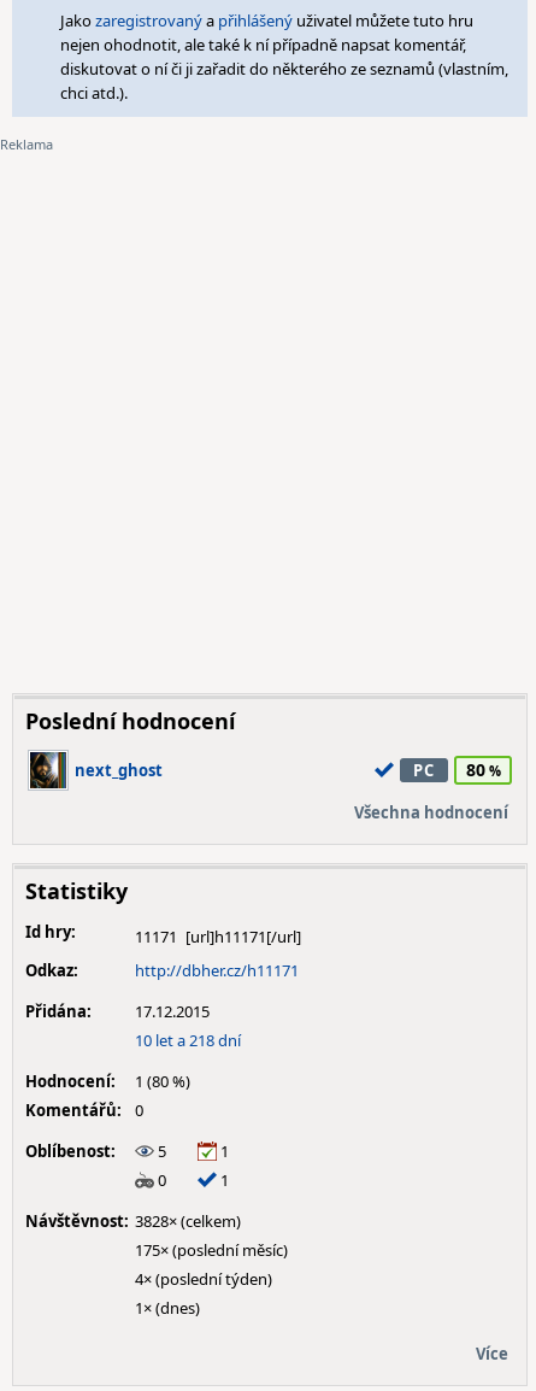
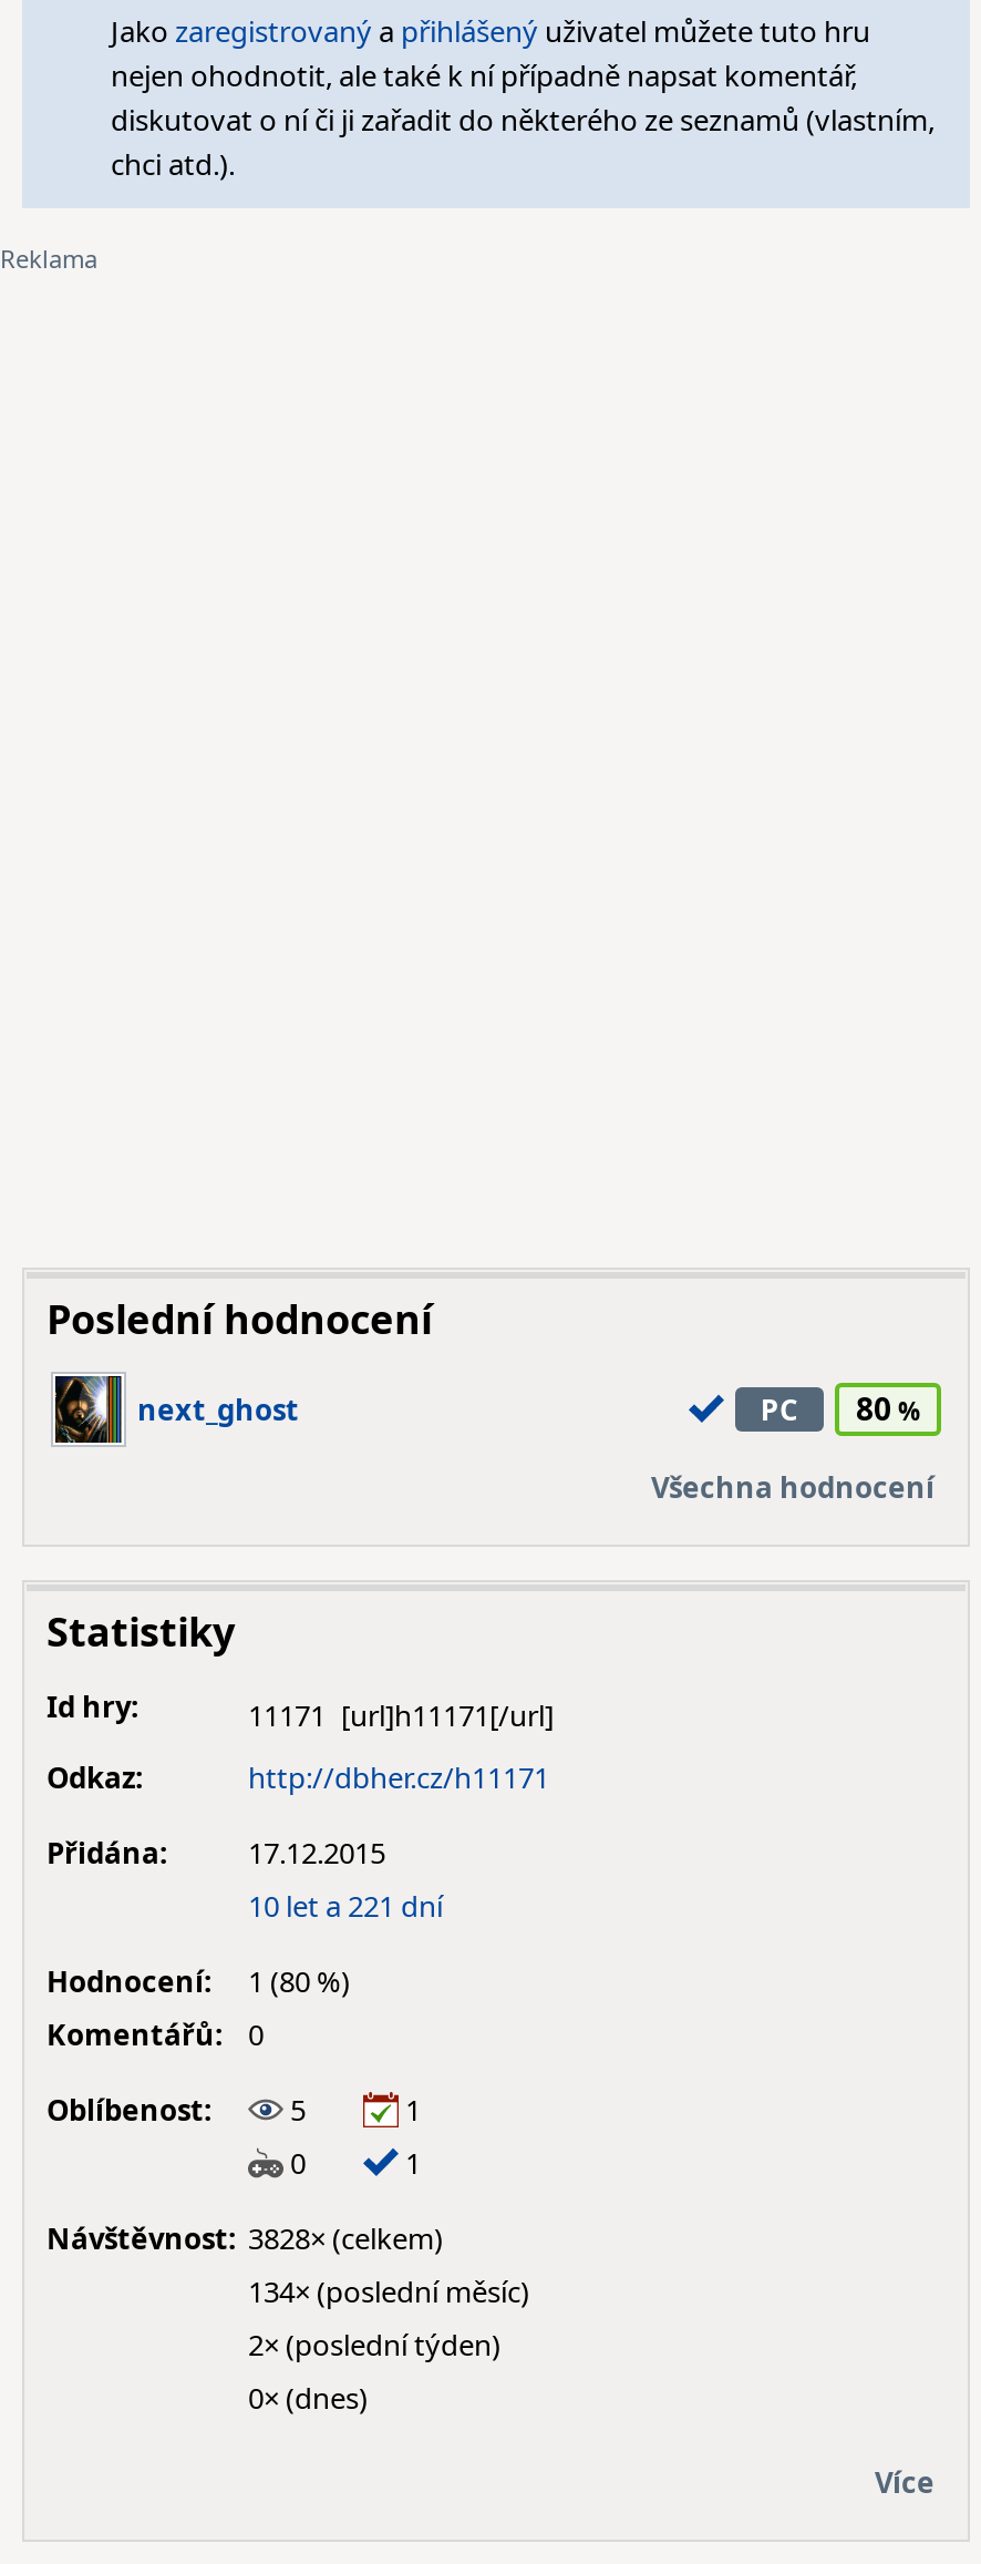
- 10 let a 218 dní
+ 10 let a 221 dní

- 175× (poslední měsíc)
+ 134× (poslední měsíc)

- 4× (poslední týden)
+ 2× (poslední týden)

- 1× (dnes)
+ 0× (dnes)
